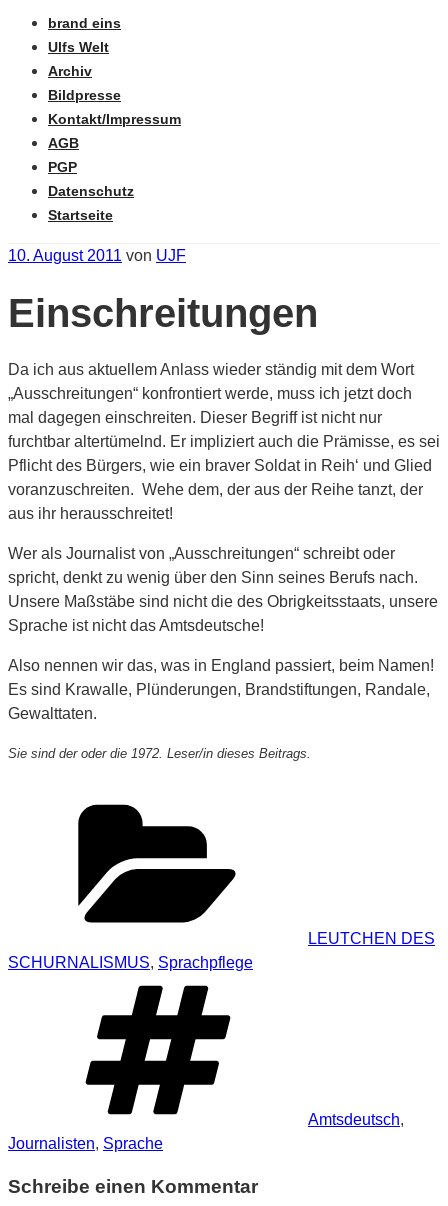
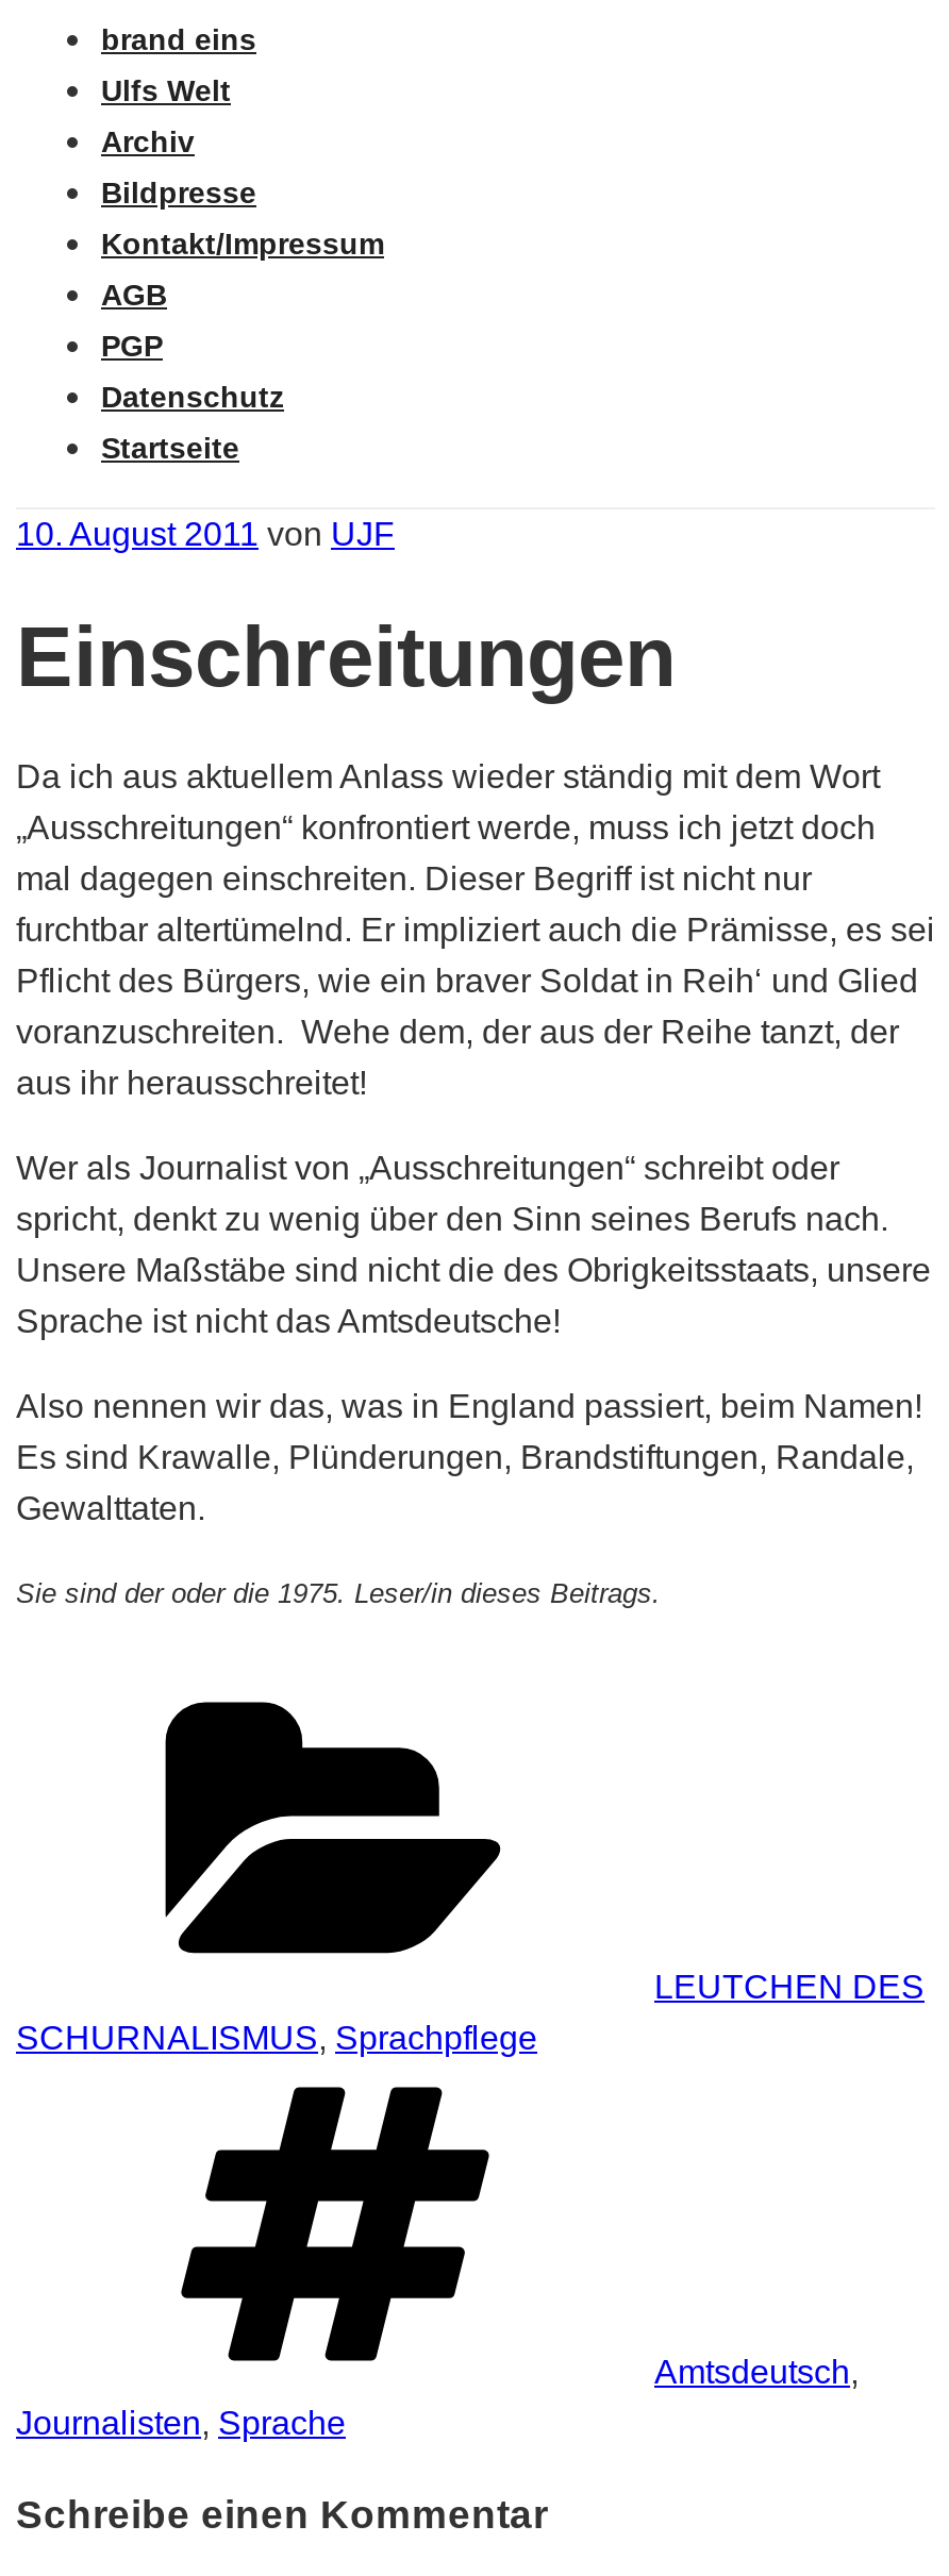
- Sie sind der oder die 1972. Leser/in dieses Beitrags.
+ Sie sind der oder die 1975. Leser/in dieses Beitrags.
